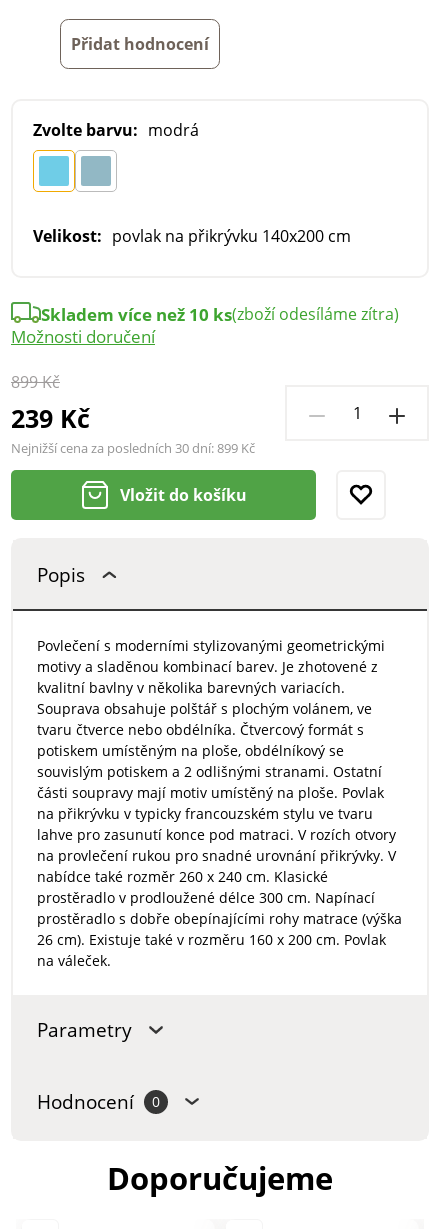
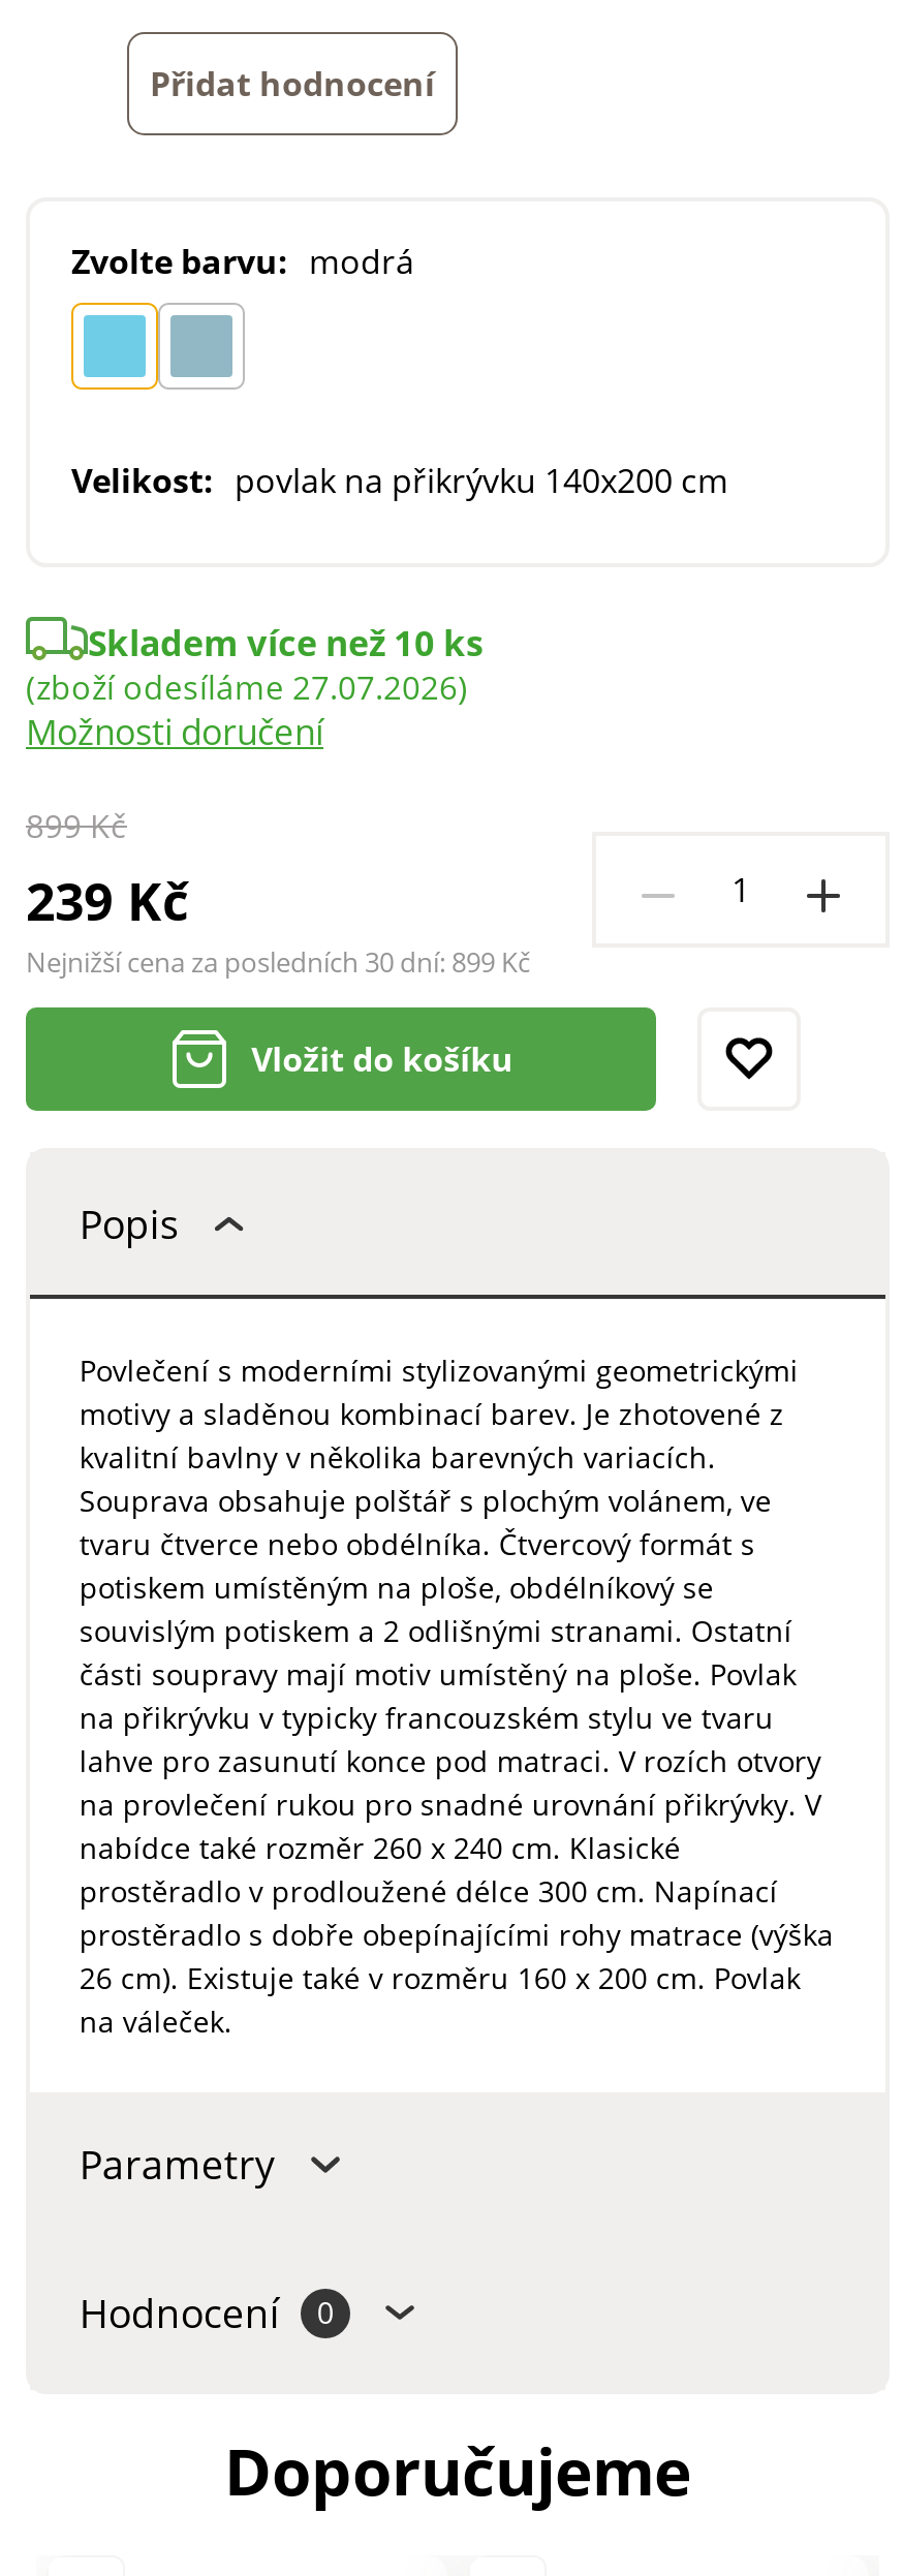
- Skladem více než 10 ks(zboží odesíláme zítra)
+ Skladem více než 10 ks
+ (zboží odesíláme 27.07.2026)
